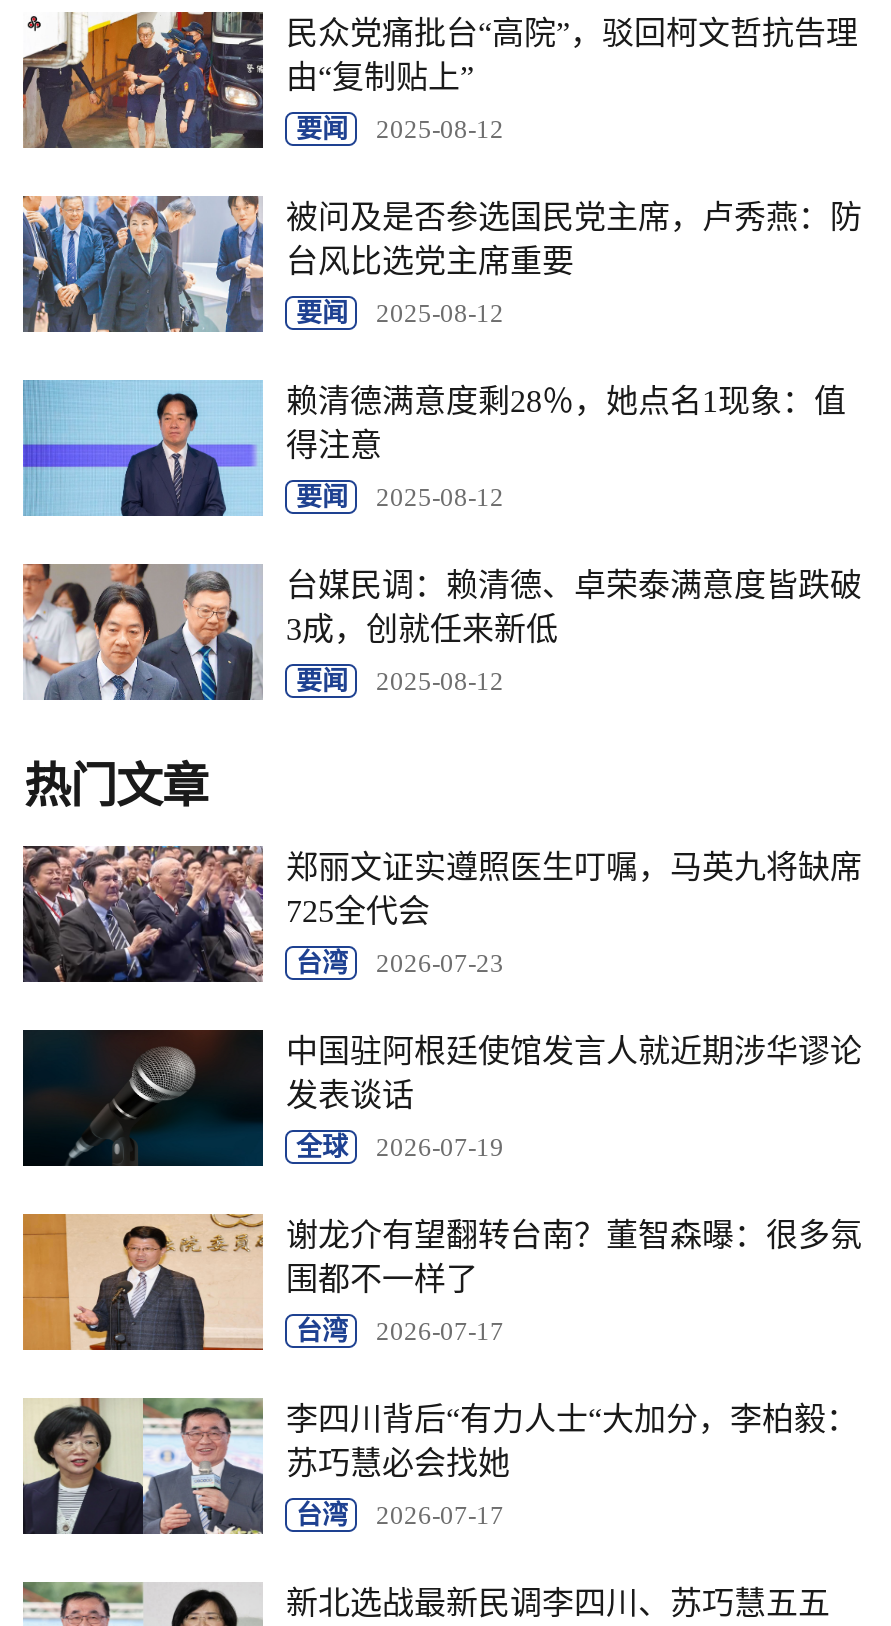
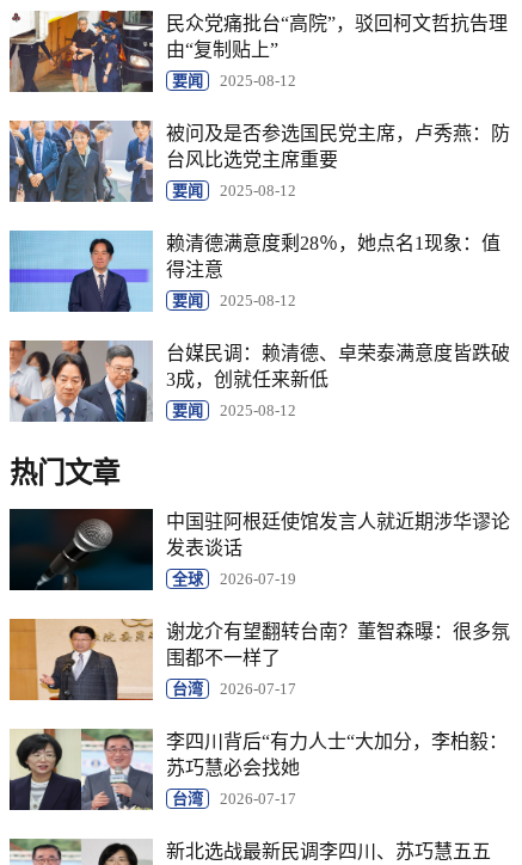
- [image]
- 郑丽文证实遵照医生叮嘱，马英九将缺席
- 725全代会
- 台湾
- 2026-07-23
